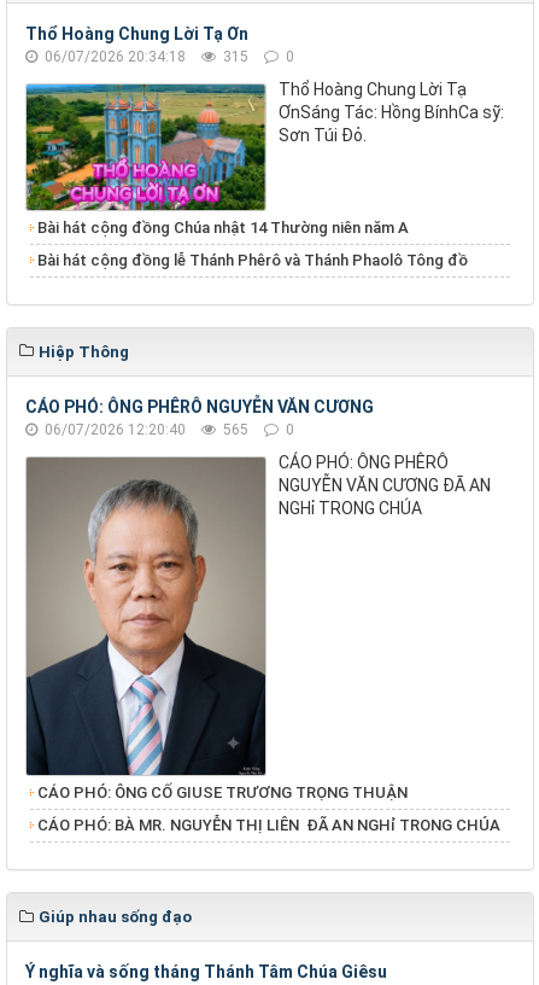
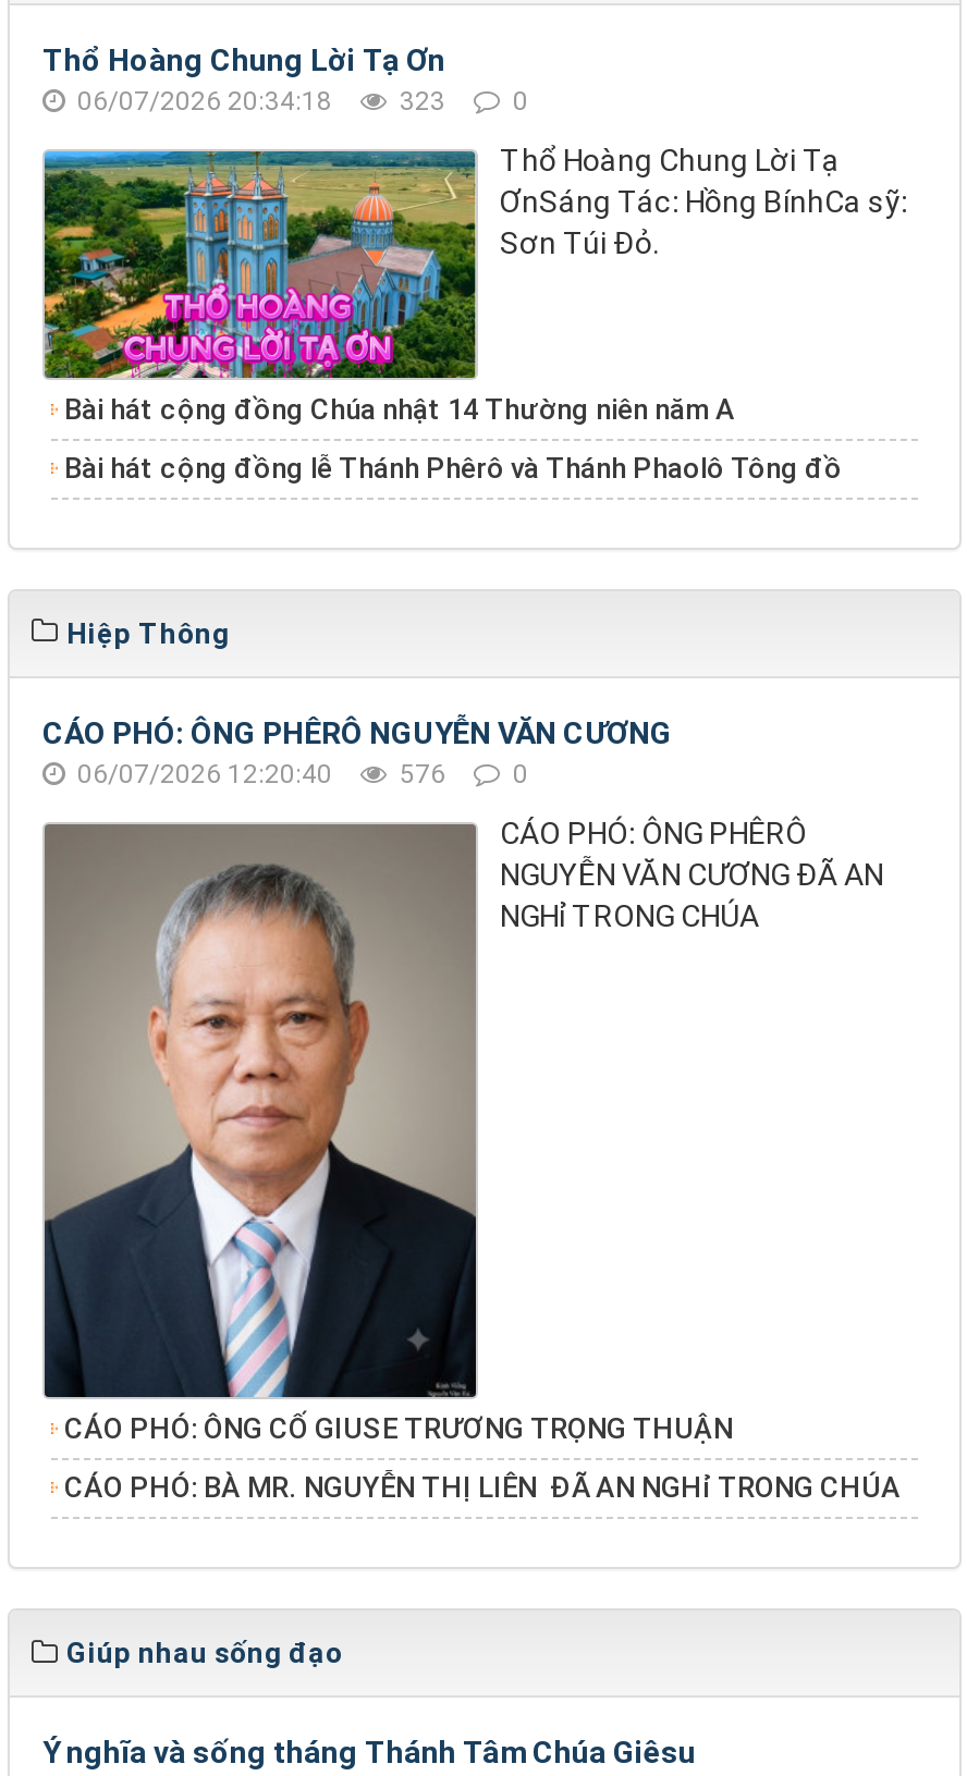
- 06/07/2026 20:34:18 315 0
+ 06/07/2026 20:34:18 323 0

- 06/07/2026 12:20:40 565 0
+ 06/07/2026 12:20:40 576 0
